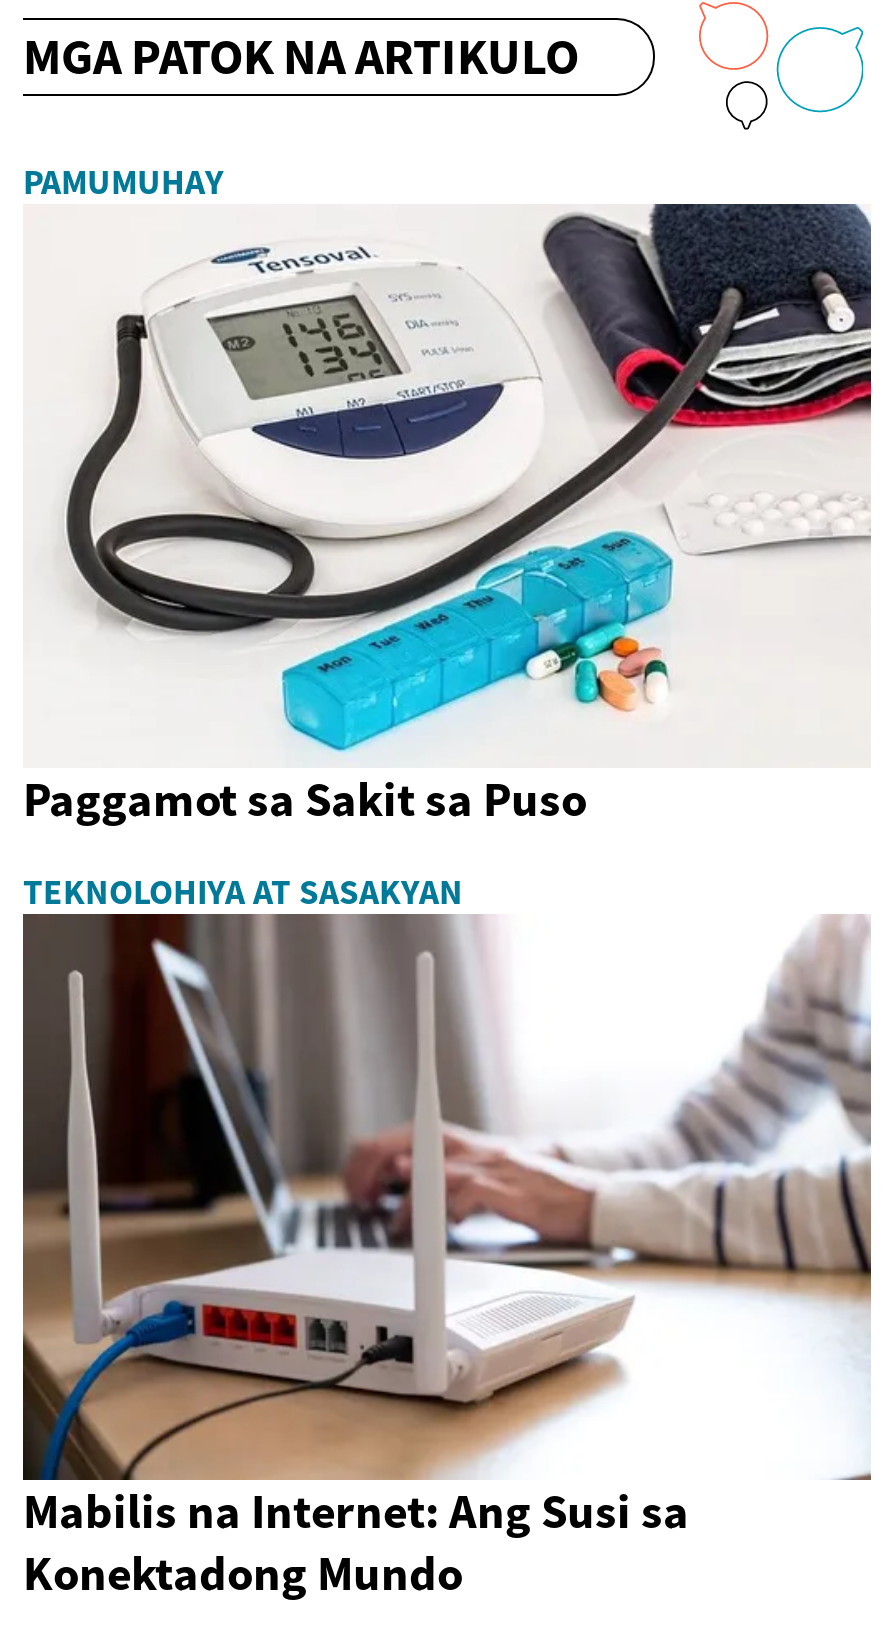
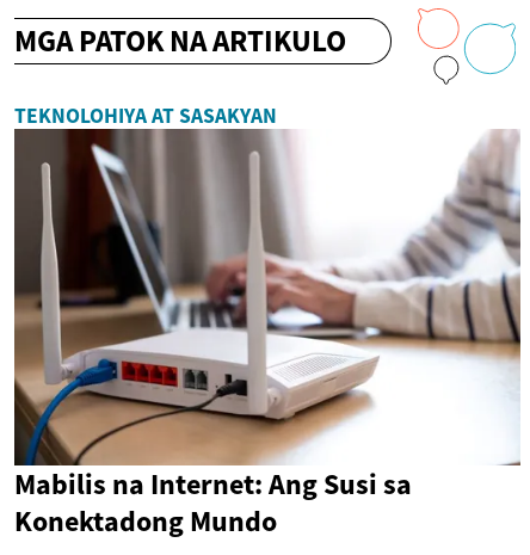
- [image]
- PAMUMUHAY

- Paggamot sa Sakit sa Puso
